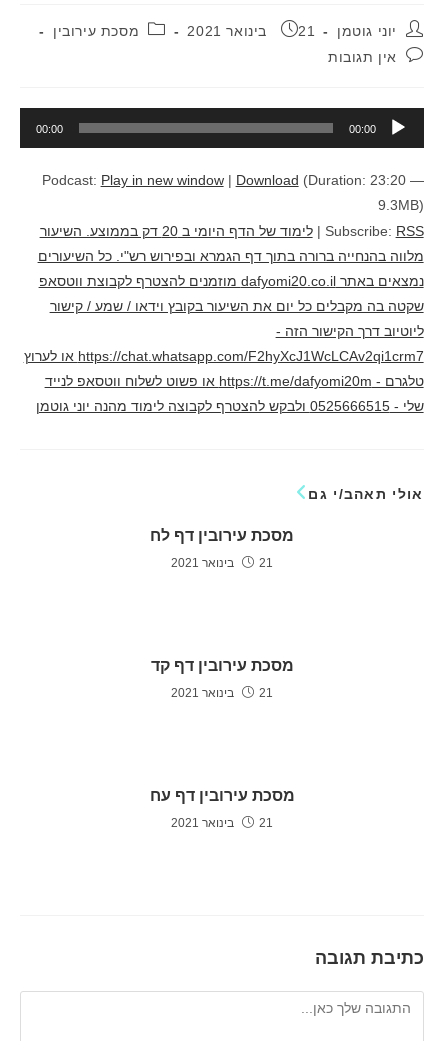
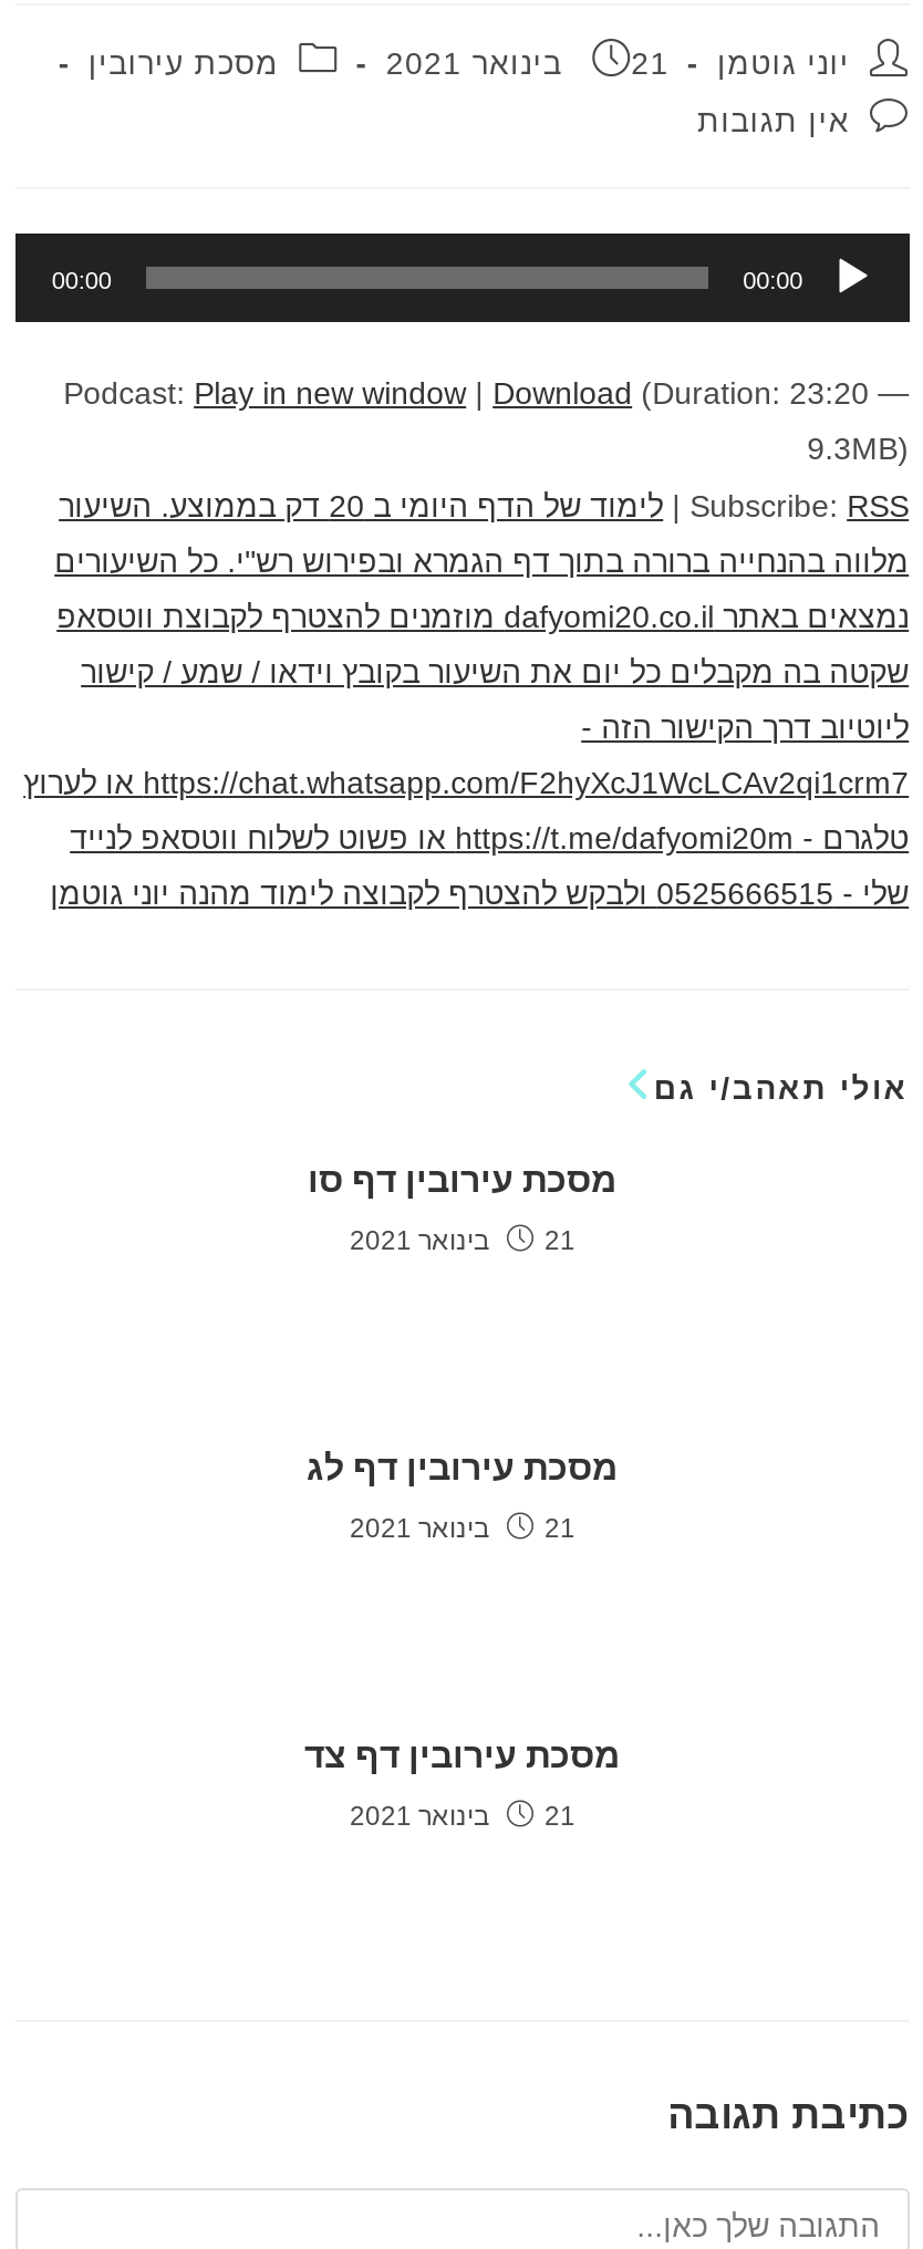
- מסכת עירובין דף לח
+ מסכת עירובין דף סו

- מסכת עירובין דף קד
+ מסכת עירובין דף לג

- מסכת עירובין דף עח
+ מסכת עירובין דף צד
